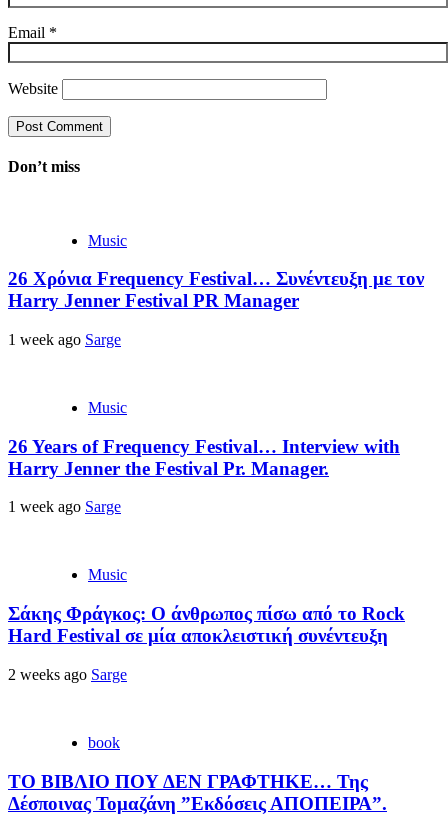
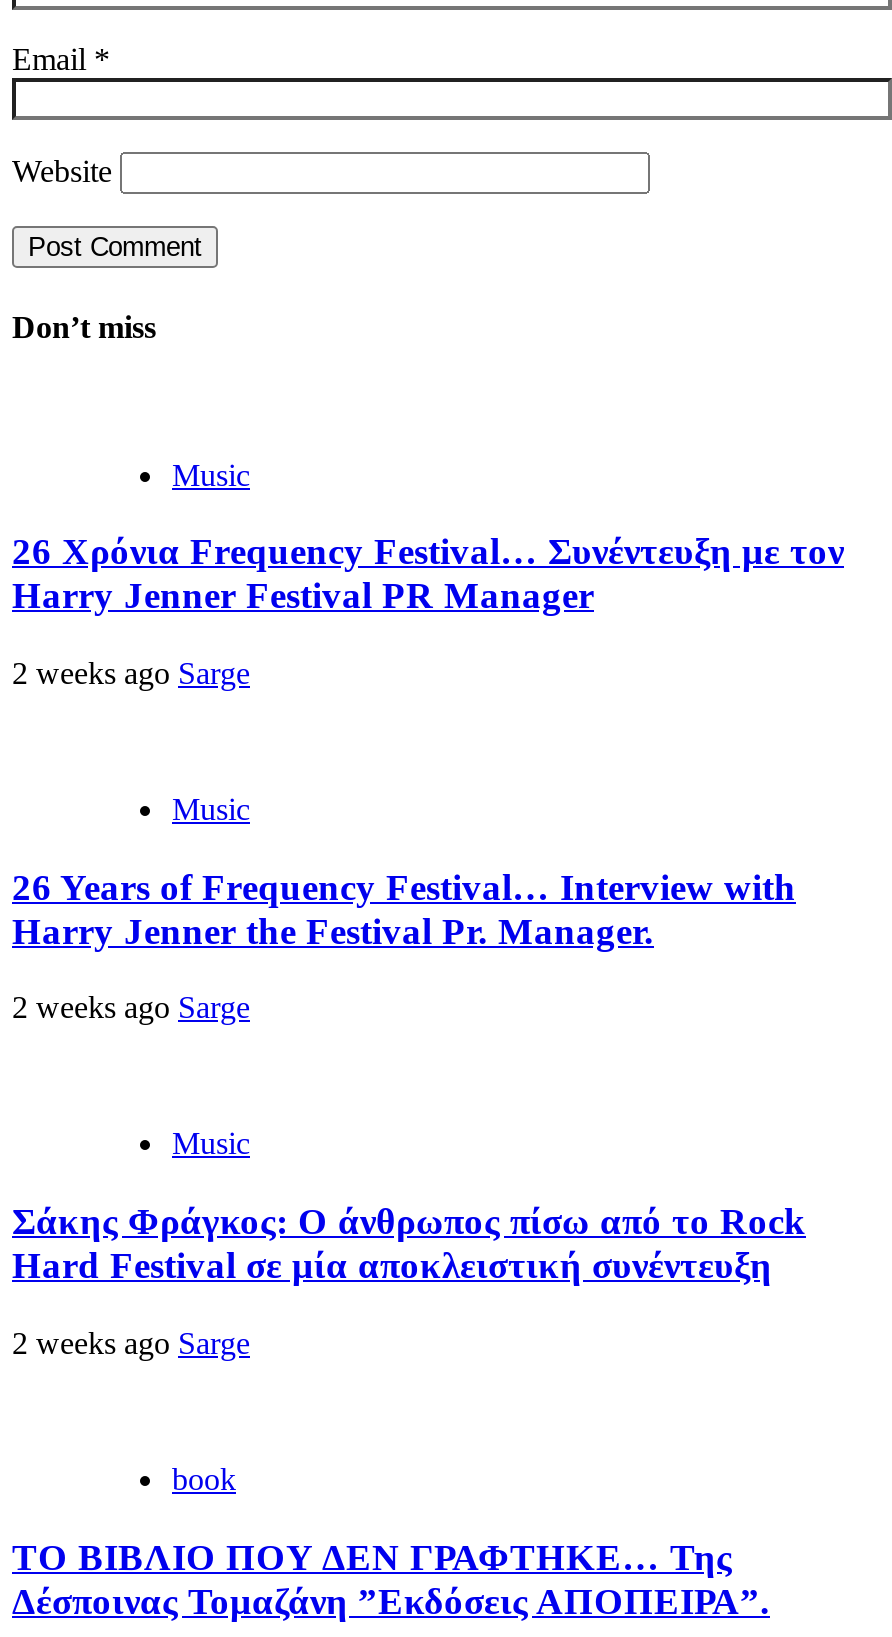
- 1 week ago Sarge
+ 2 weeks ago Sarge

- 1 week ago Sarge
+ 2 weeks ago Sarge
